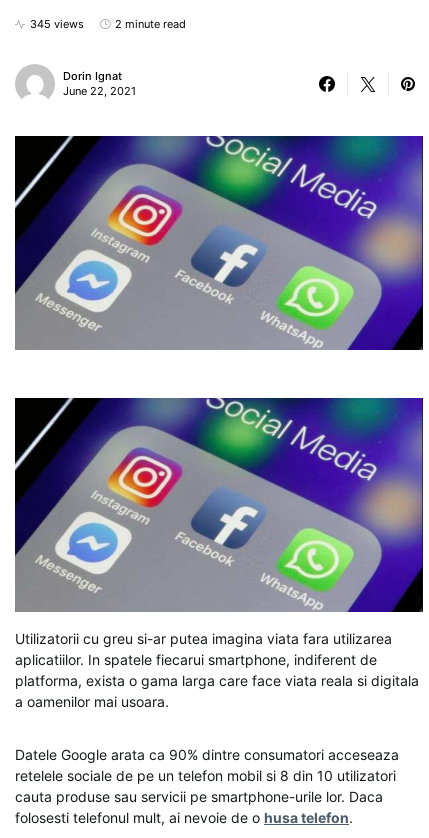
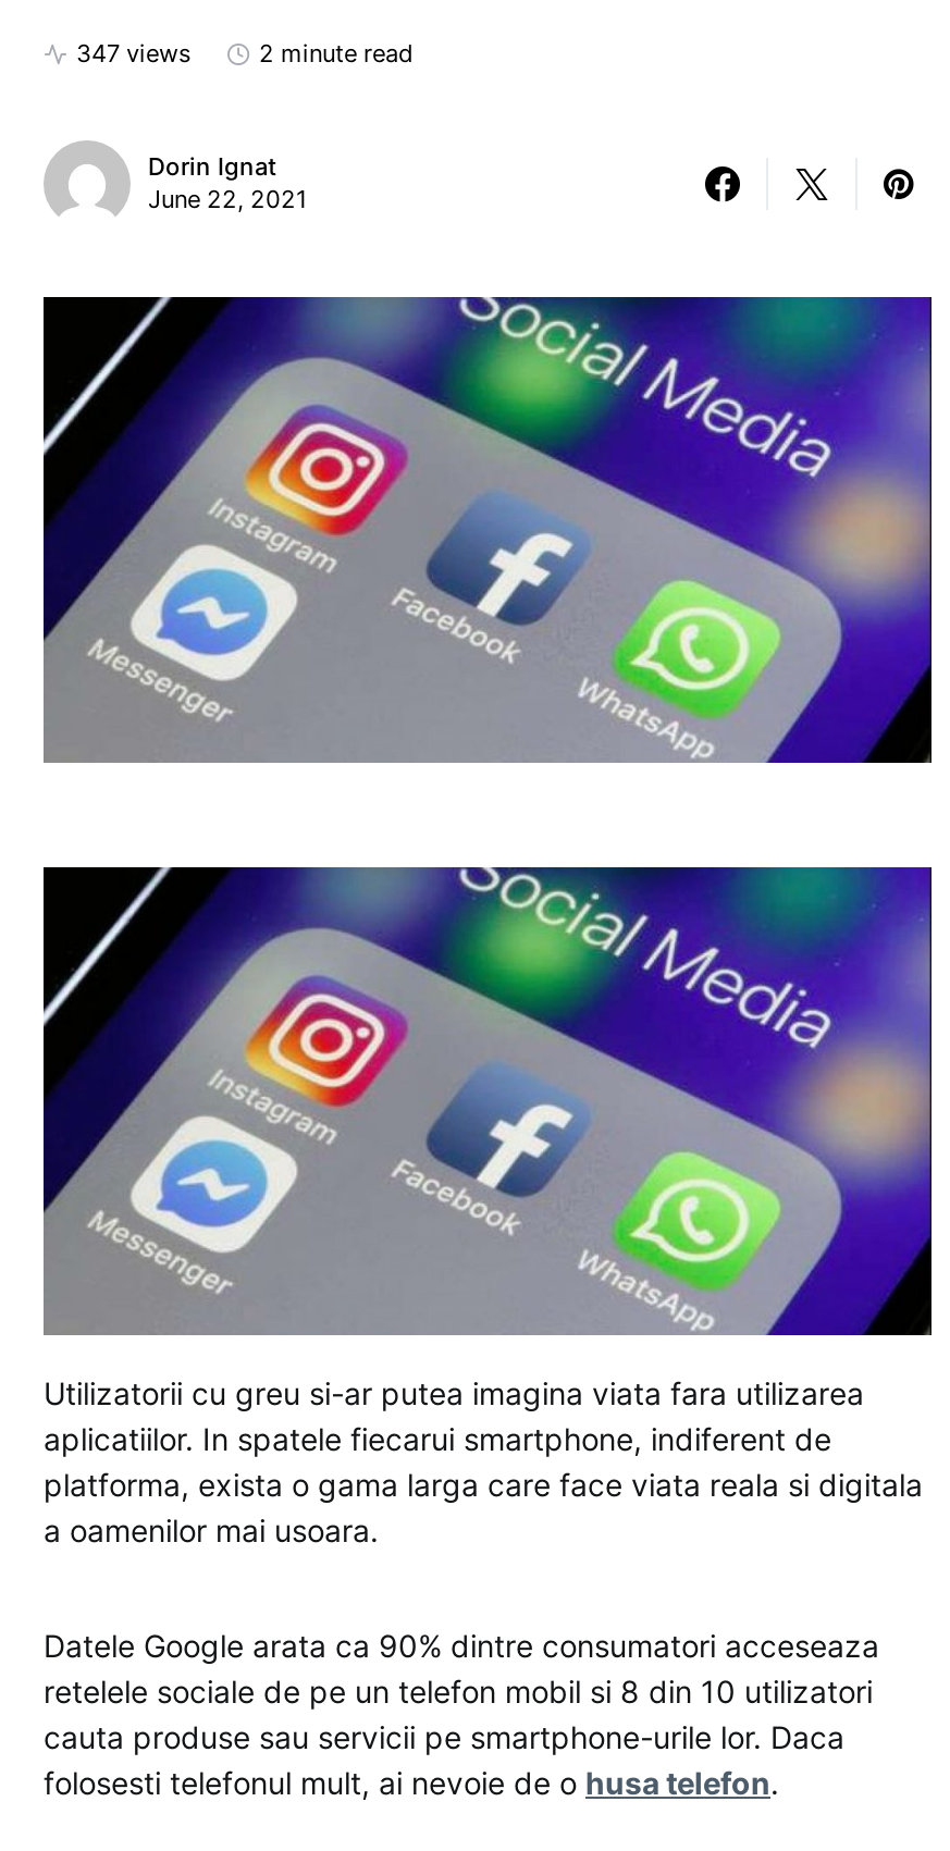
- 345 views
+ 347 views
